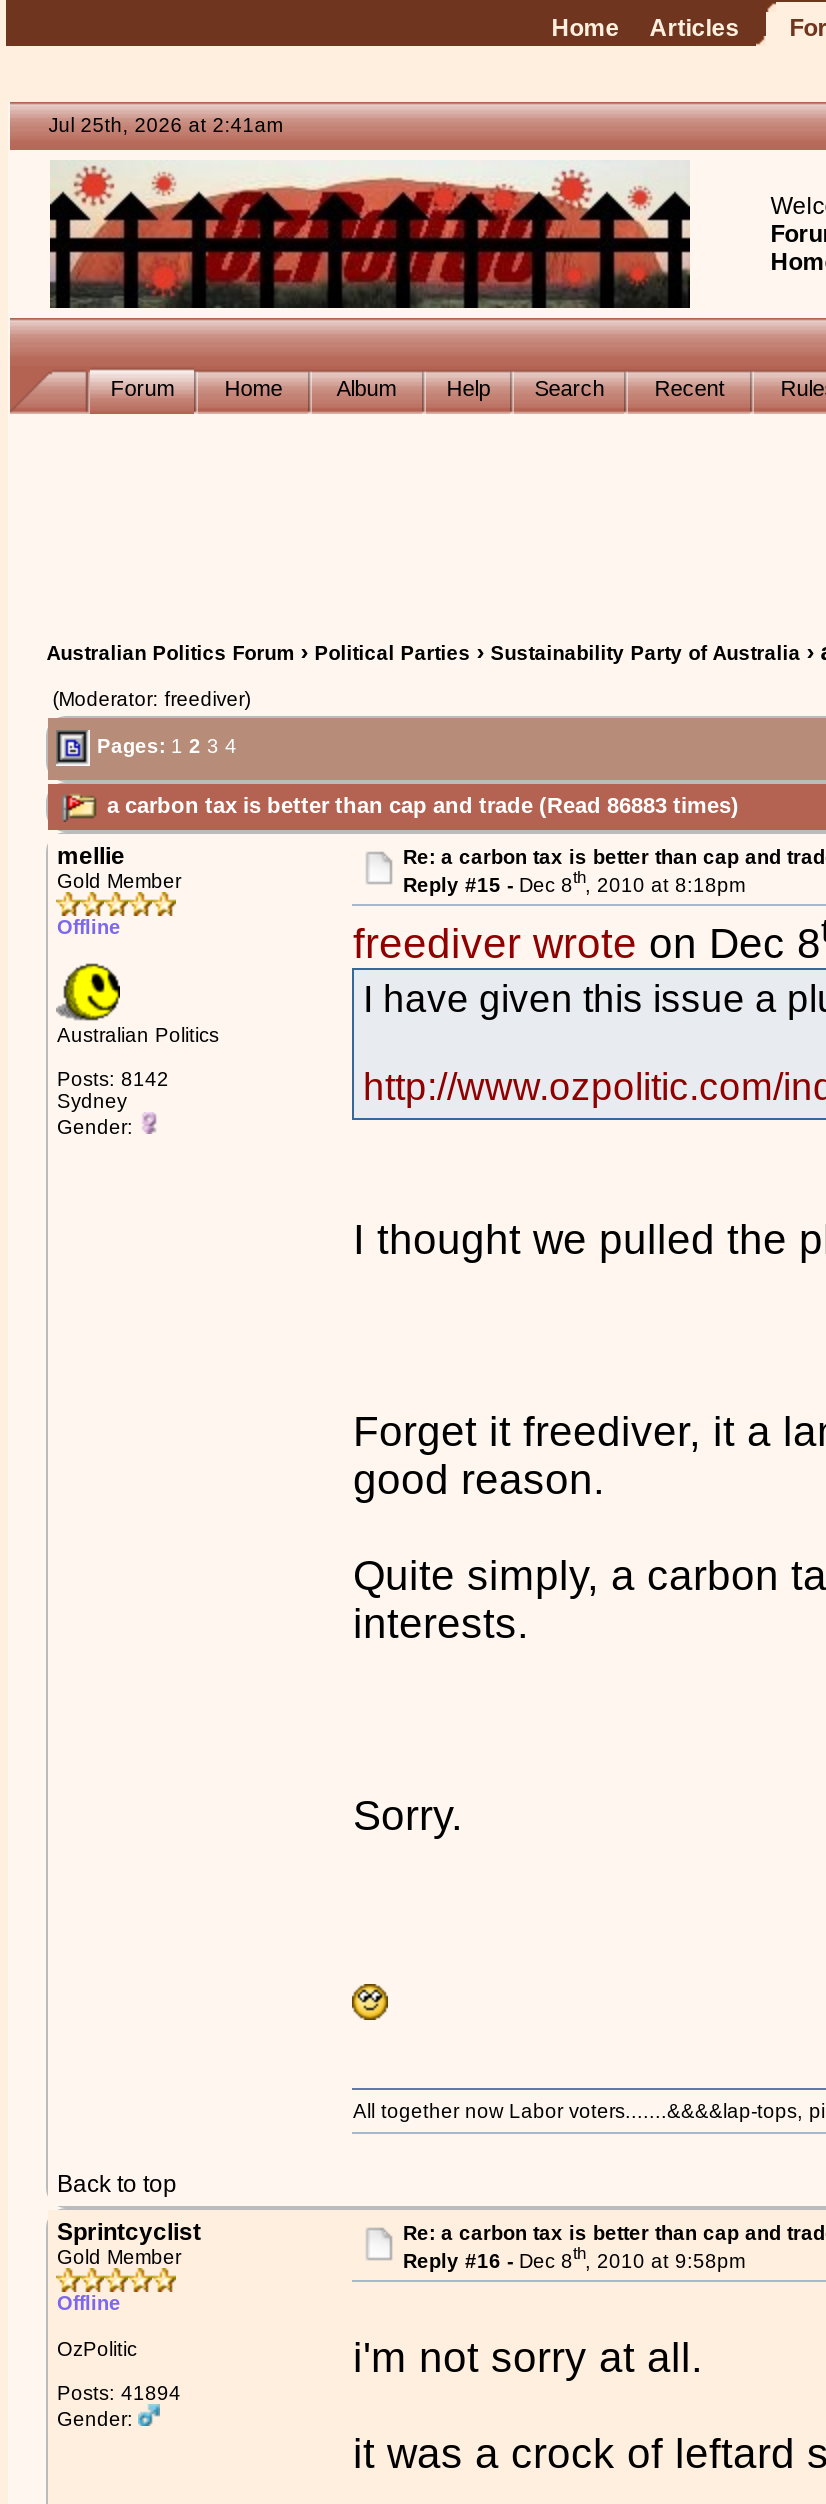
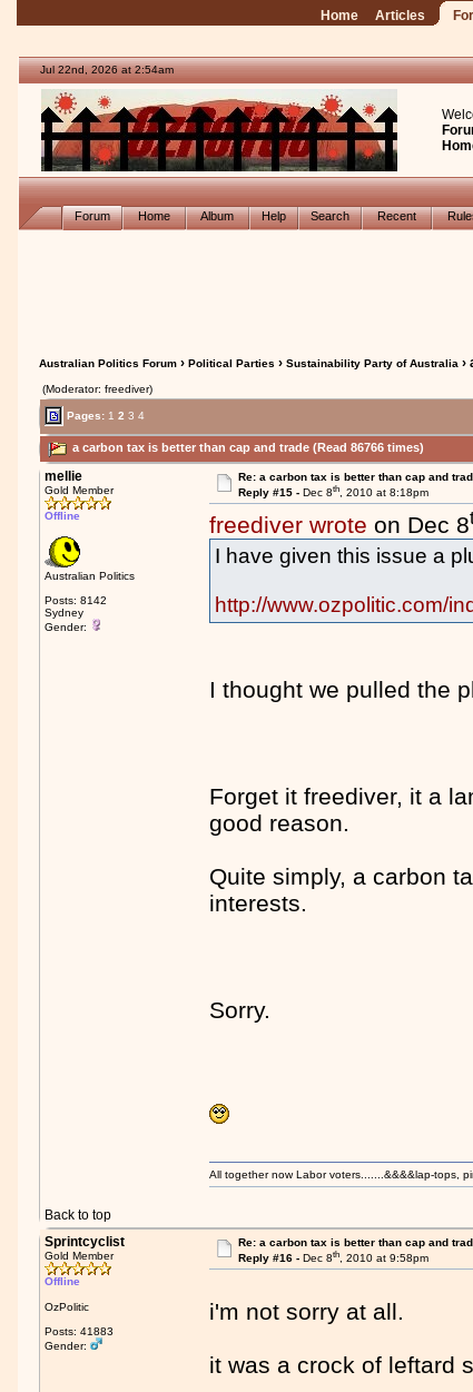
- Jul 25th, 2026 at 2:41am
+ Jul 22nd, 2026 at 2:54am

- a carbon tax is better than cap and trade (Read 86883 times)
+ a carbon tax is better than cap and trade (Read 86766 times)

- Posts: 41894
+ Posts: 41883
